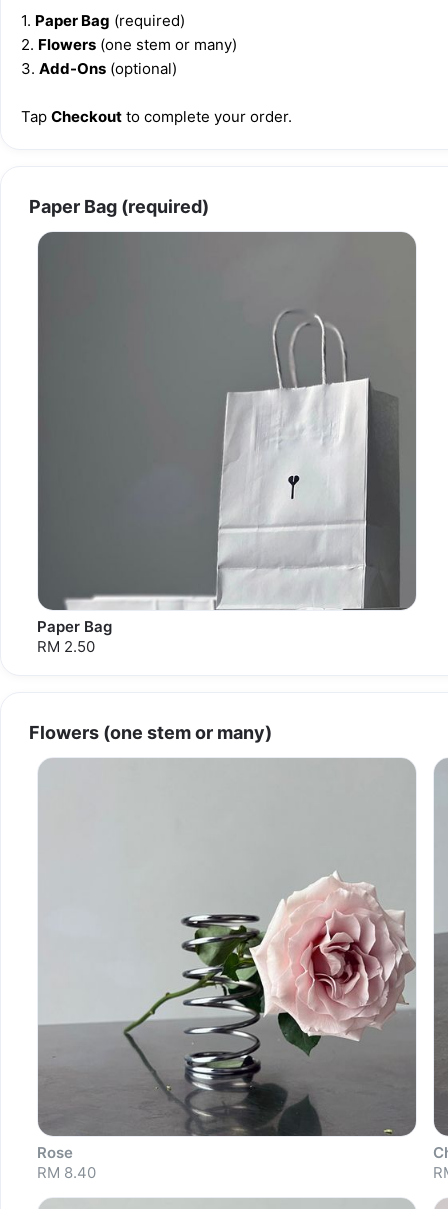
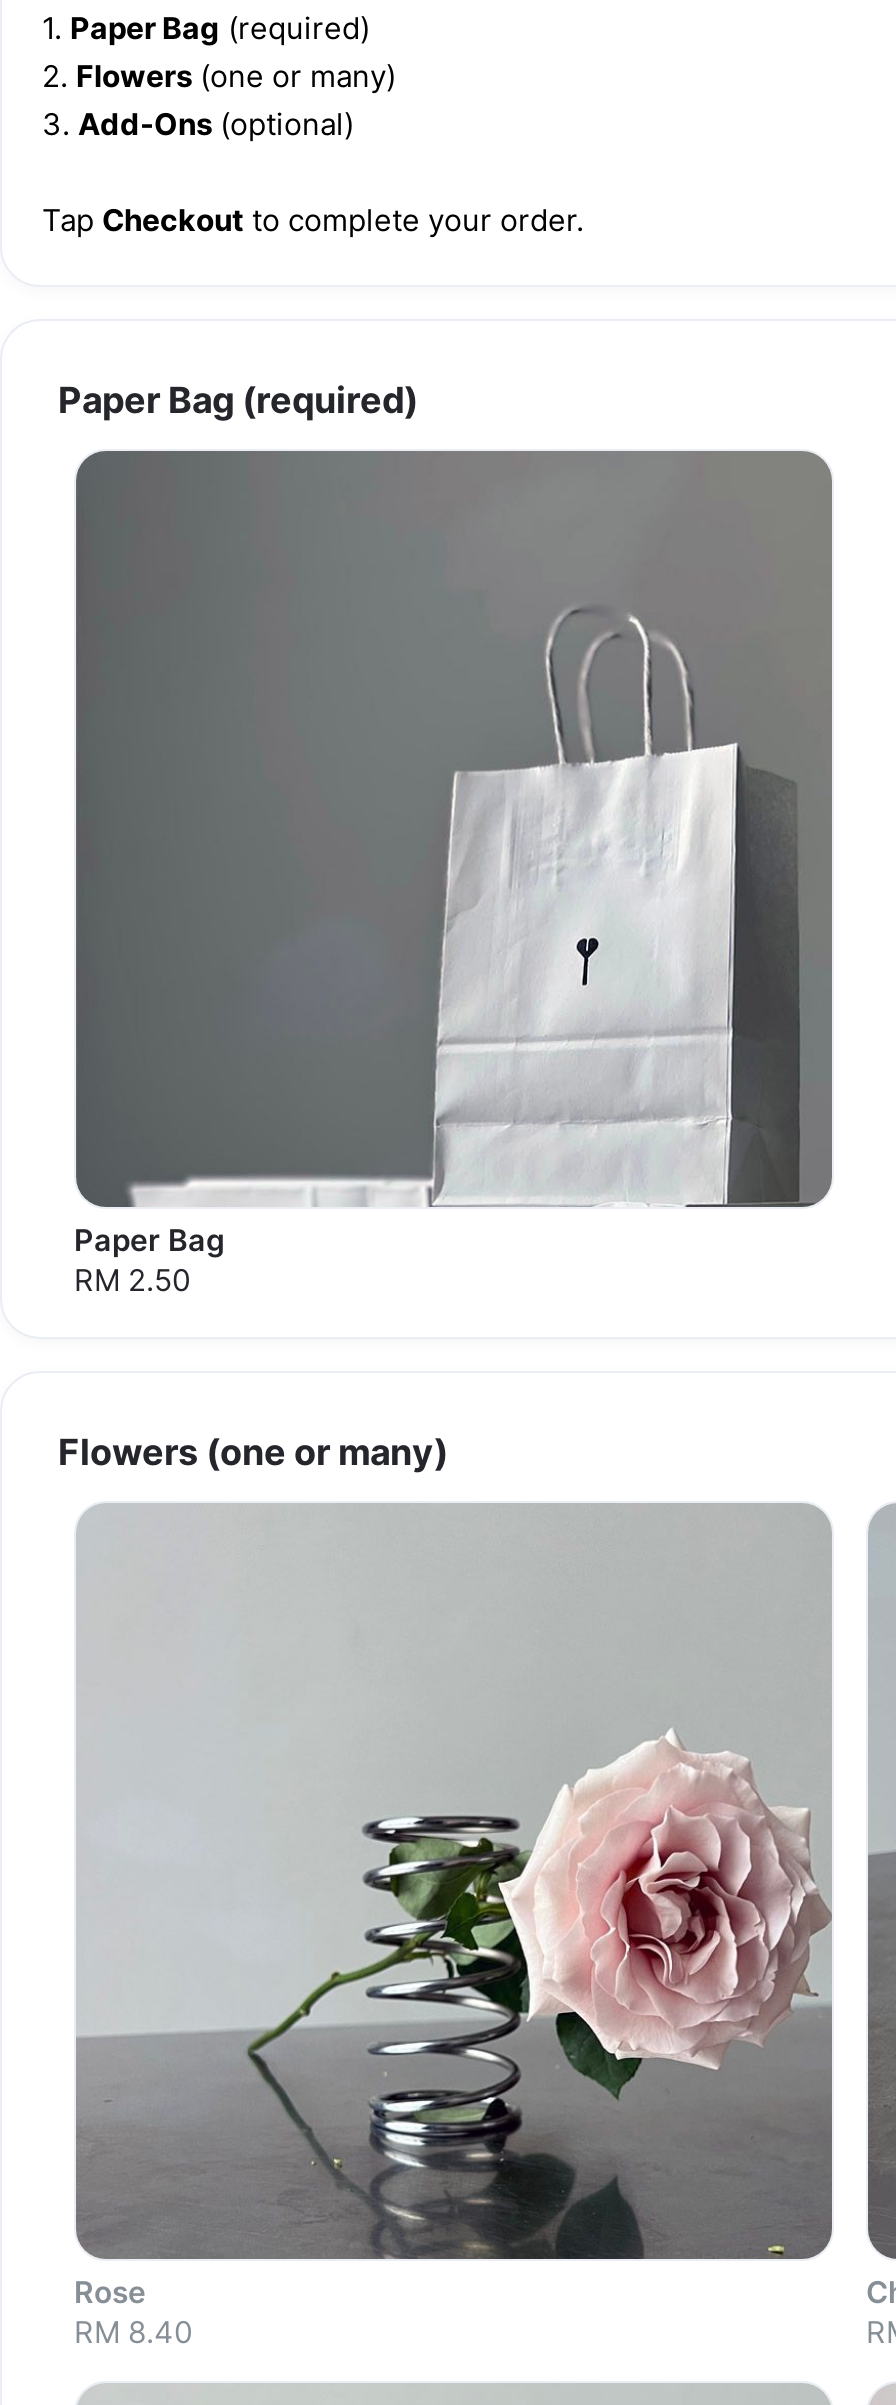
- 2. Flowers (one stem or many)
+ 2. Flowers (one or many)

- Flowers (one stem or many)
+ Flowers (one or many)
